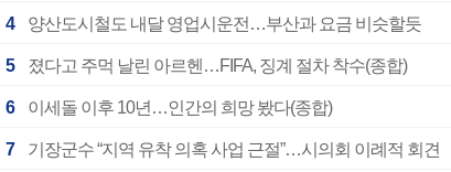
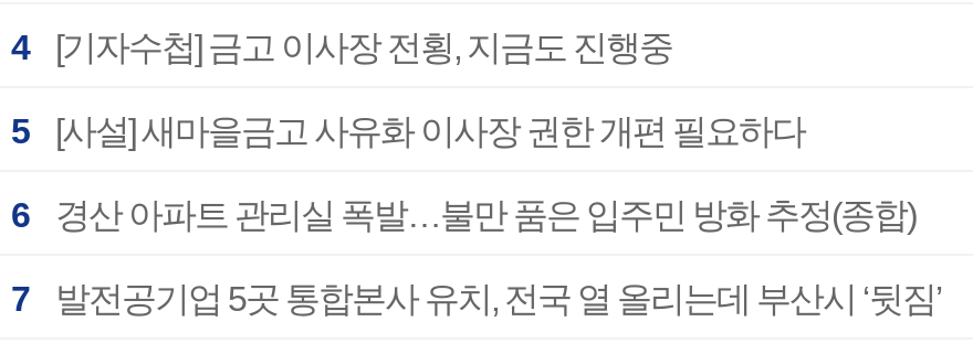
- 양산도시철도 내달 영업시운전…부산과 요금 비슷할듯
+ [기자수첩] 금고 이사장 전횡, 지금도 진행중

- 졌다고 주먹 날린 아르헨…FIFA, 징계 절차 착수(종합)
+ [사설] 새마을금고 사유화 이사장 권한 개편 필요하다

- 이세돌 이후 10년…인간의 희망 봤다(종합)
+ 경산 아파트 관리실 폭발…불만 품은 입주민 방화 추정(종합)

- 기장군수 “지역 유착 의혹 사업 근절”…시의회 이례적 회견
+ 발전공기업 5곳 통합본사 유치, 전국 열 올리는데 부산시 ‘뒷짐’
